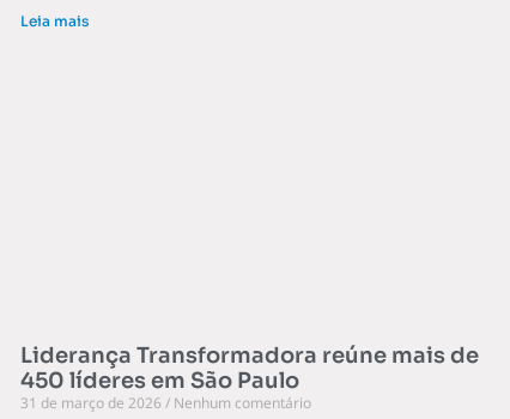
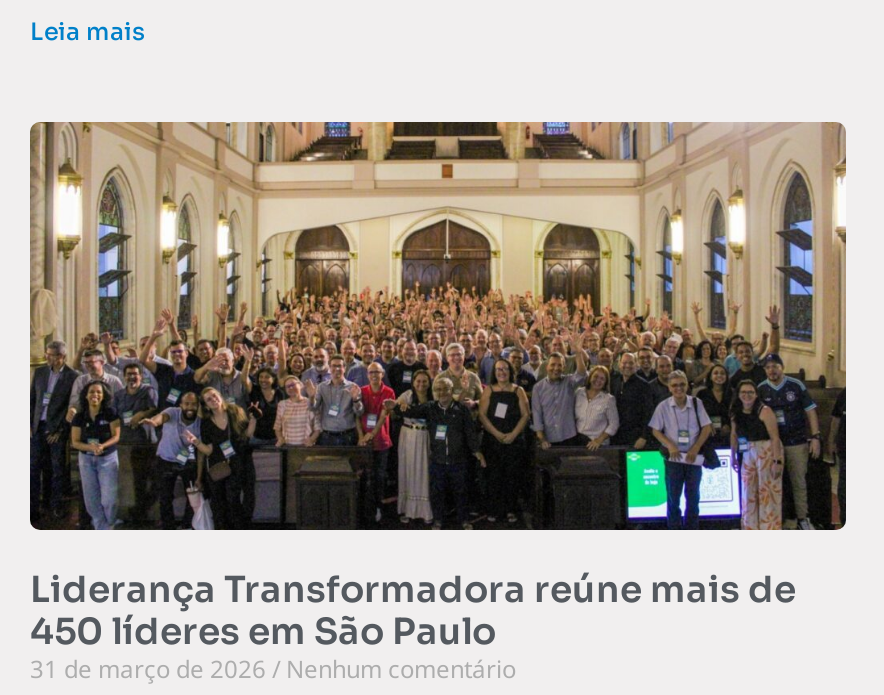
+ [image]
